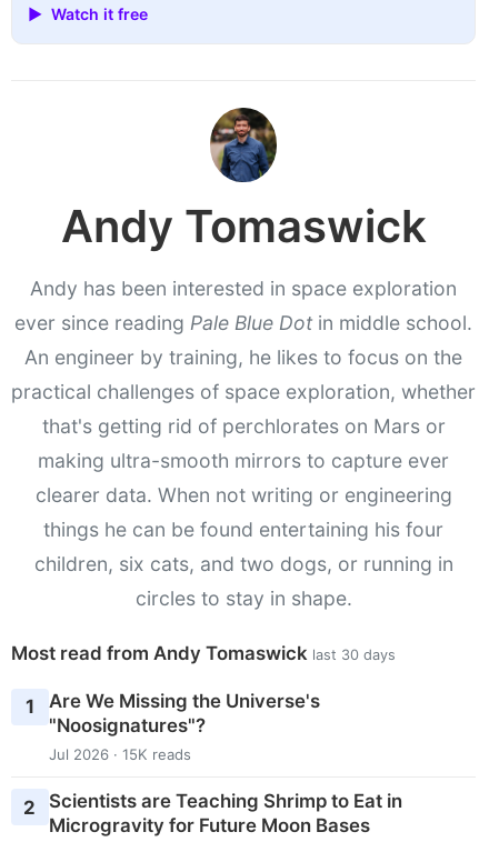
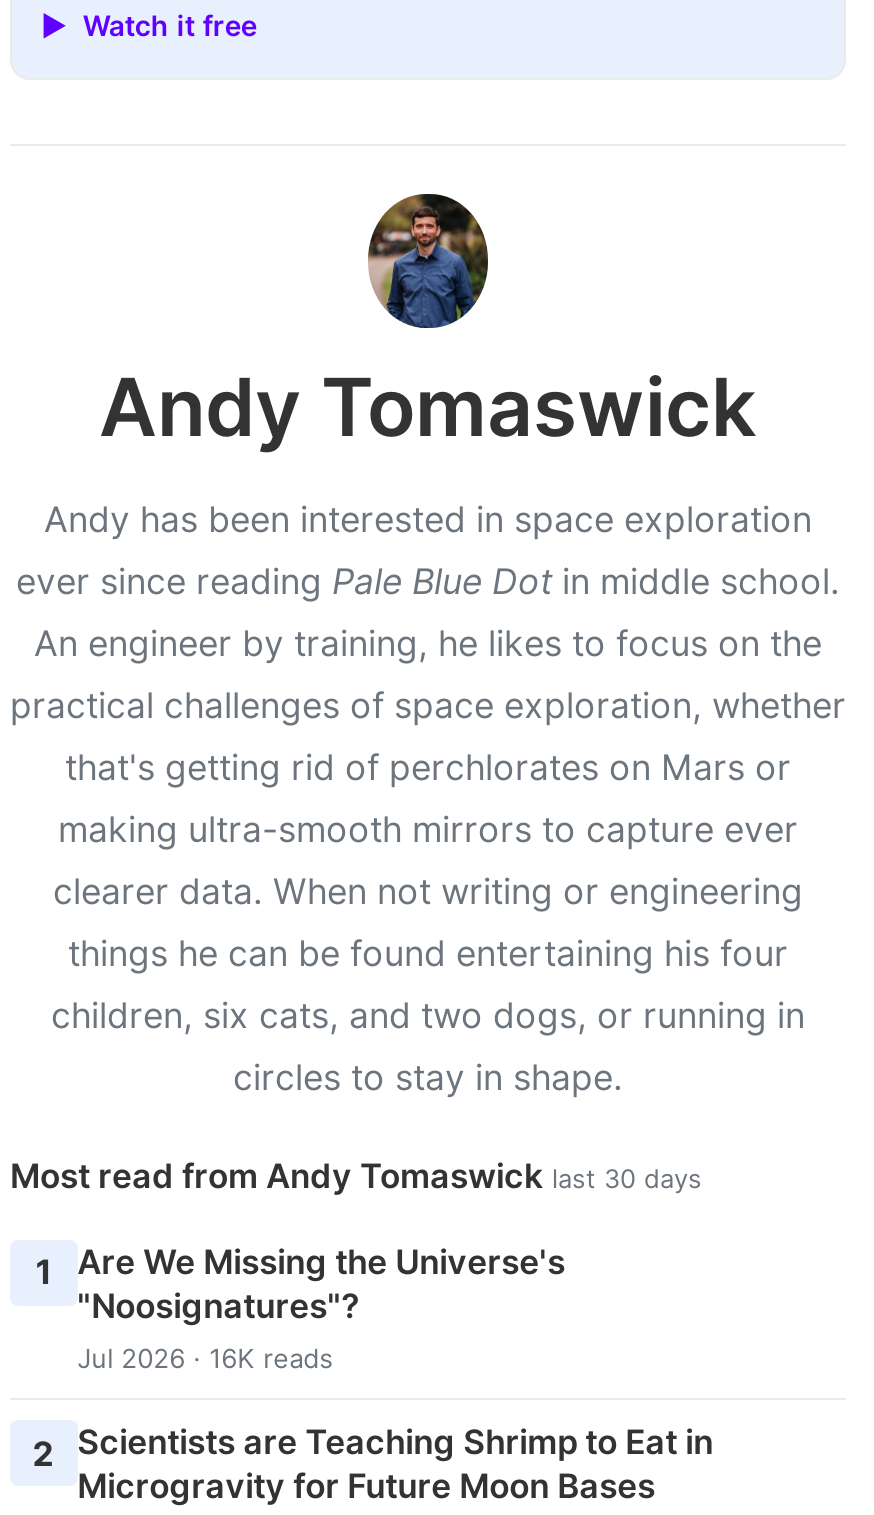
- Jul 2026 · 15K reads
+ Jul 2026 · 16K reads
